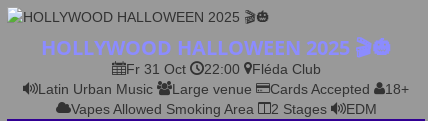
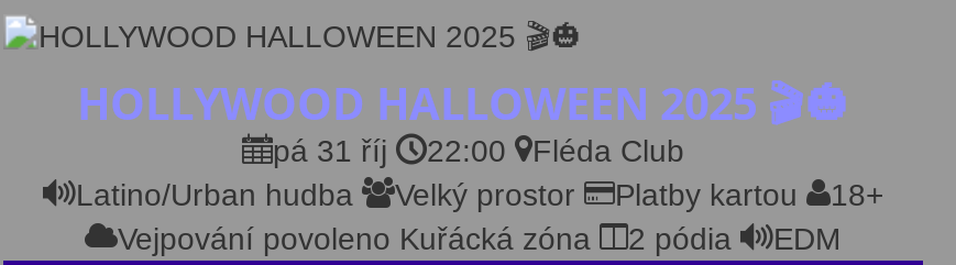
- Fr 31 Oct 22:00 Fléda Club
+ pá 31 říj 22:00 Fléda Club

- Latin Urban Music
- Large venue
- Cards Accepted
+ Latino/Urban hudba
+ Velký prostor
+ Platby kartou

- Vapes Allowed Smoking Area
- 2 Stages
+ Vejpování povoleno Kuřácká zóna
+ 2 pódia
